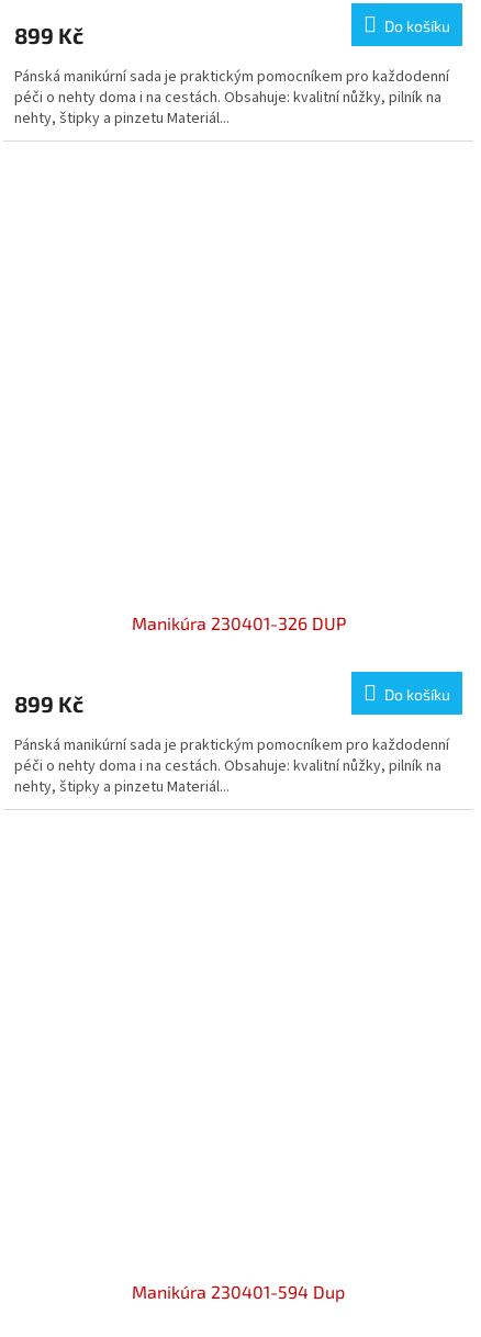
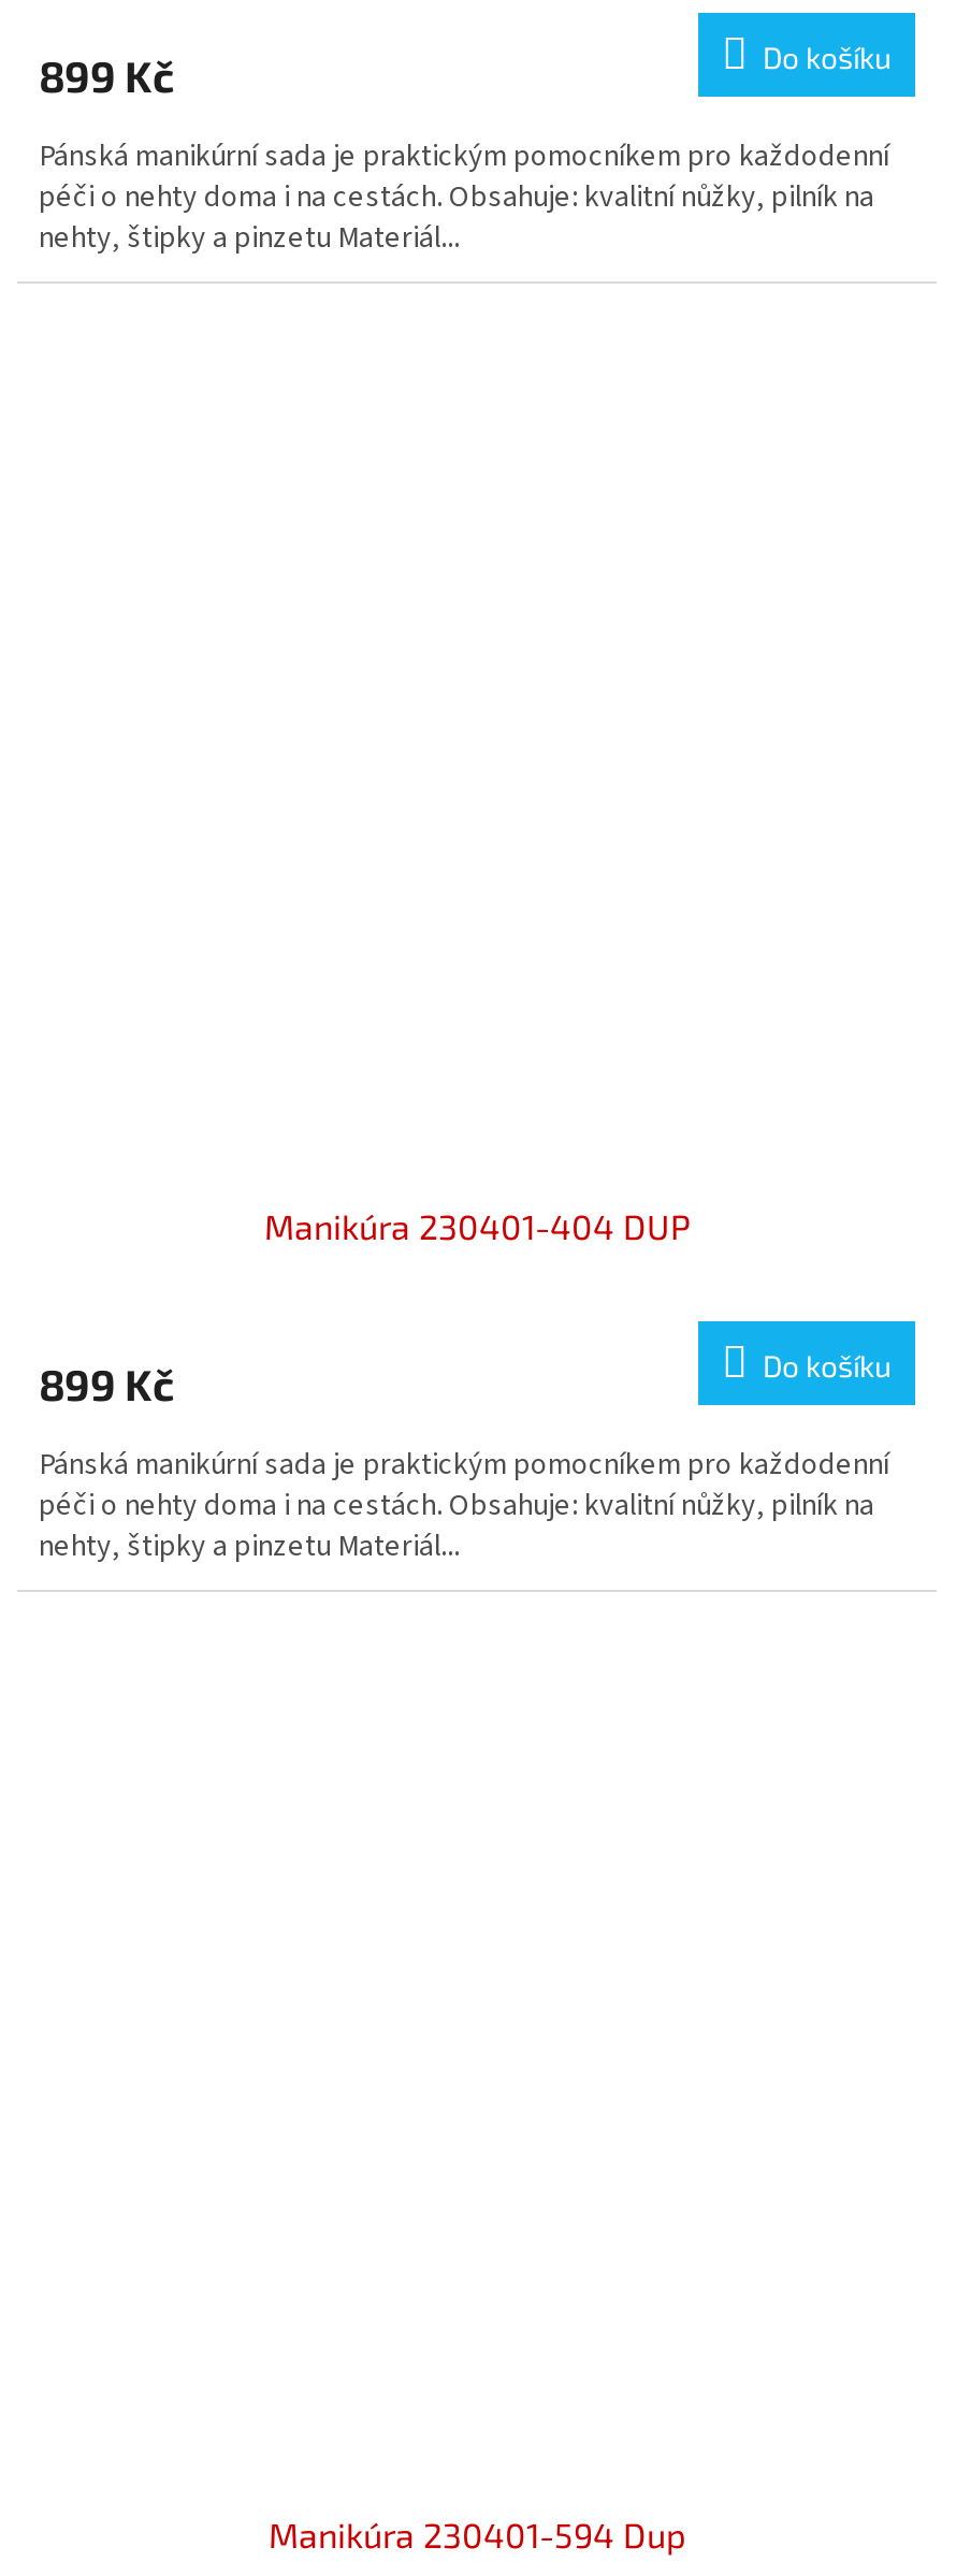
- Manikúra 230401-326 DUP
+ Manikúra 230401-404 DUP
